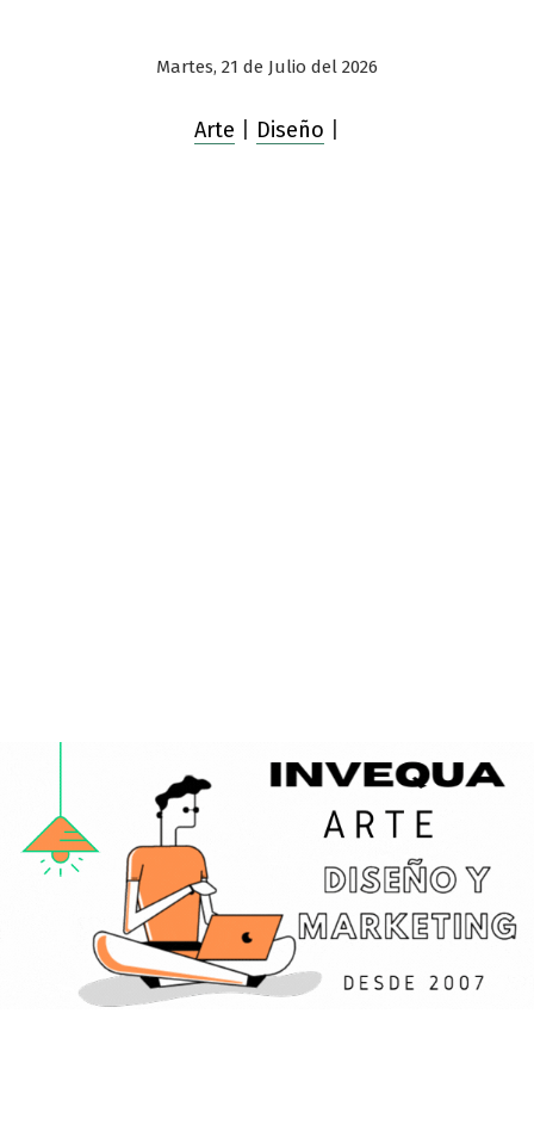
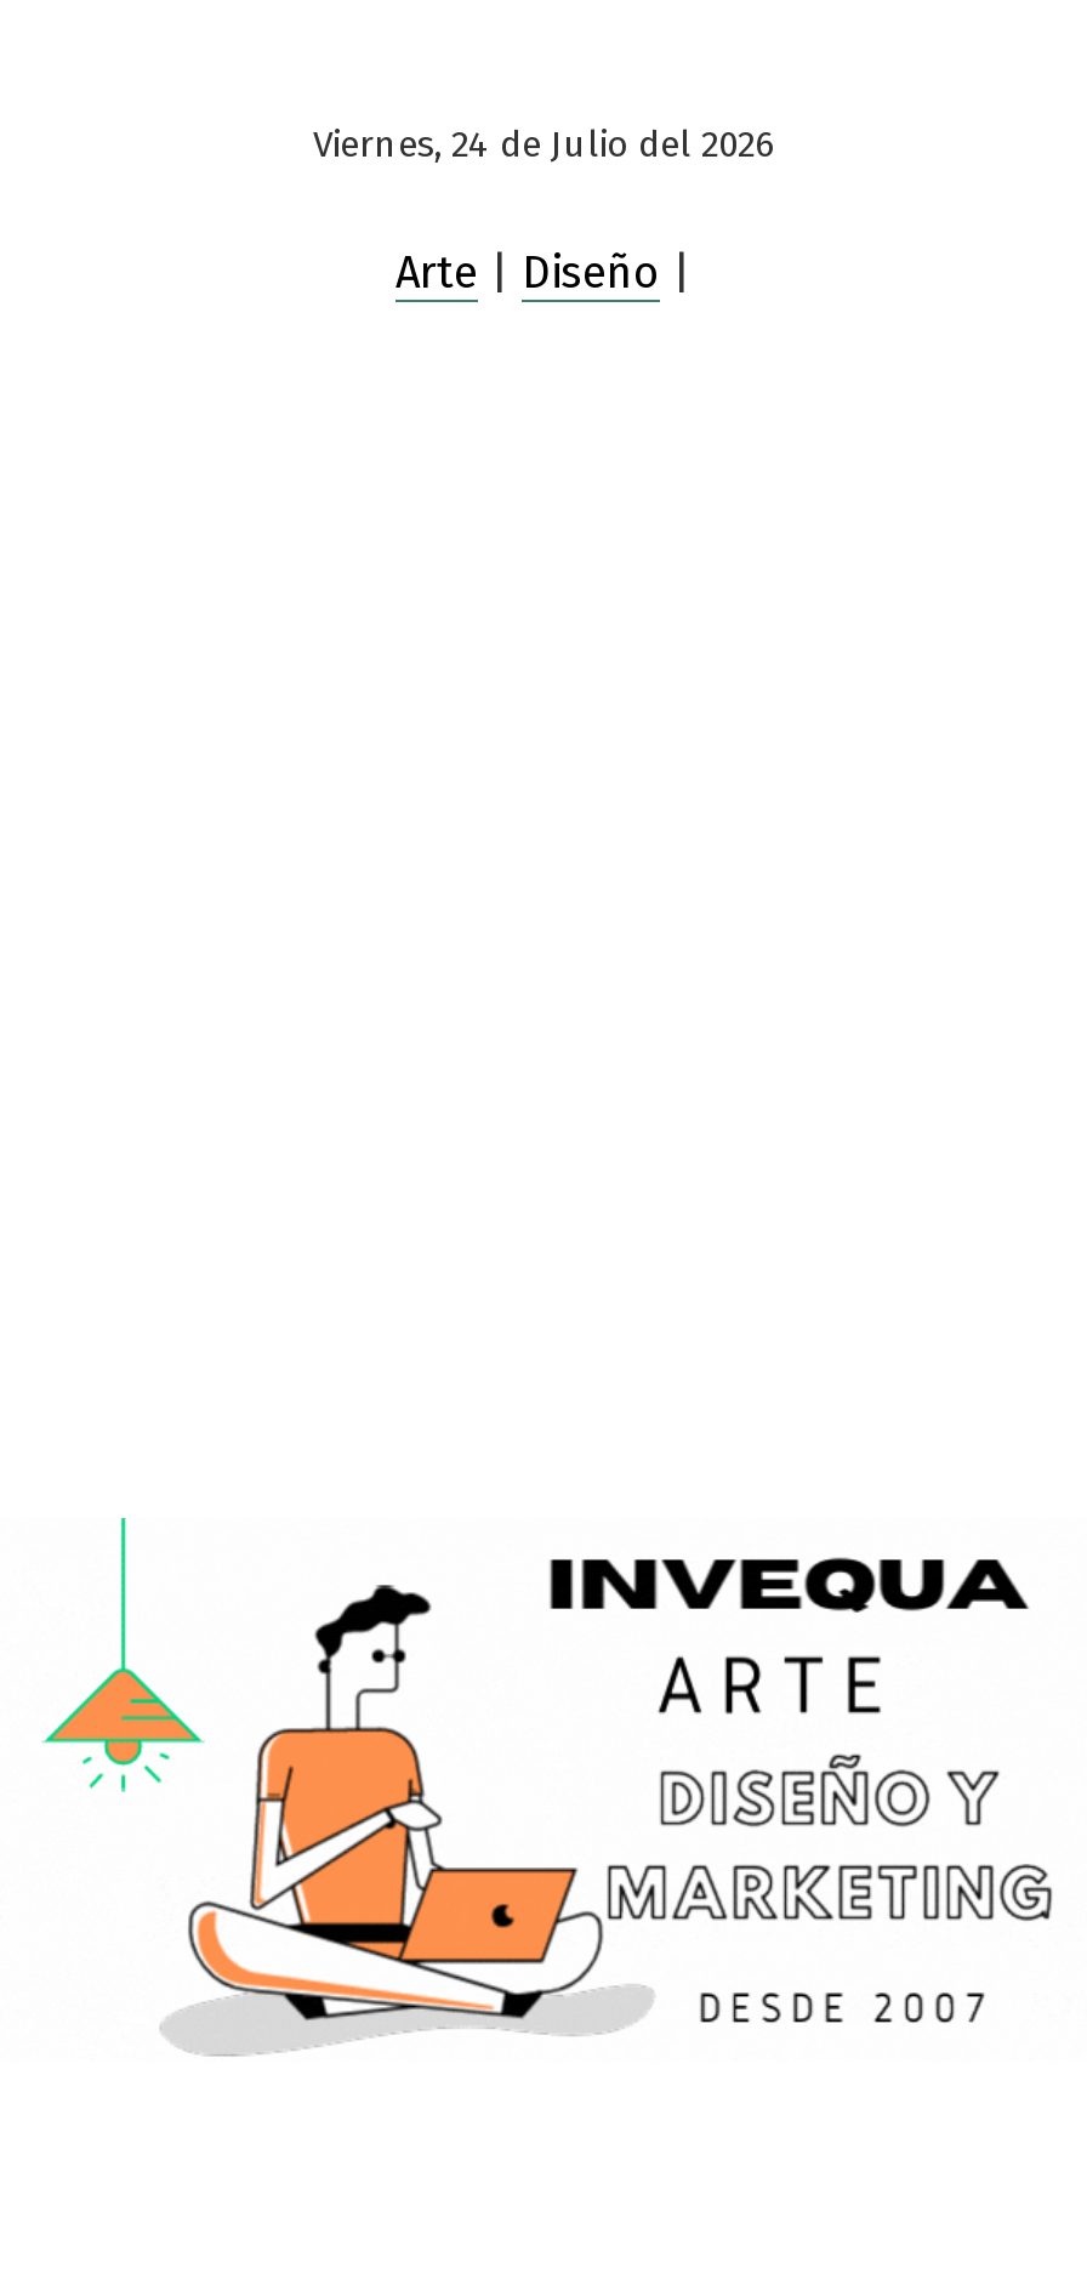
- Martes, 21 de Julio del 2026
+ Viernes, 24 de Julio del 2026
